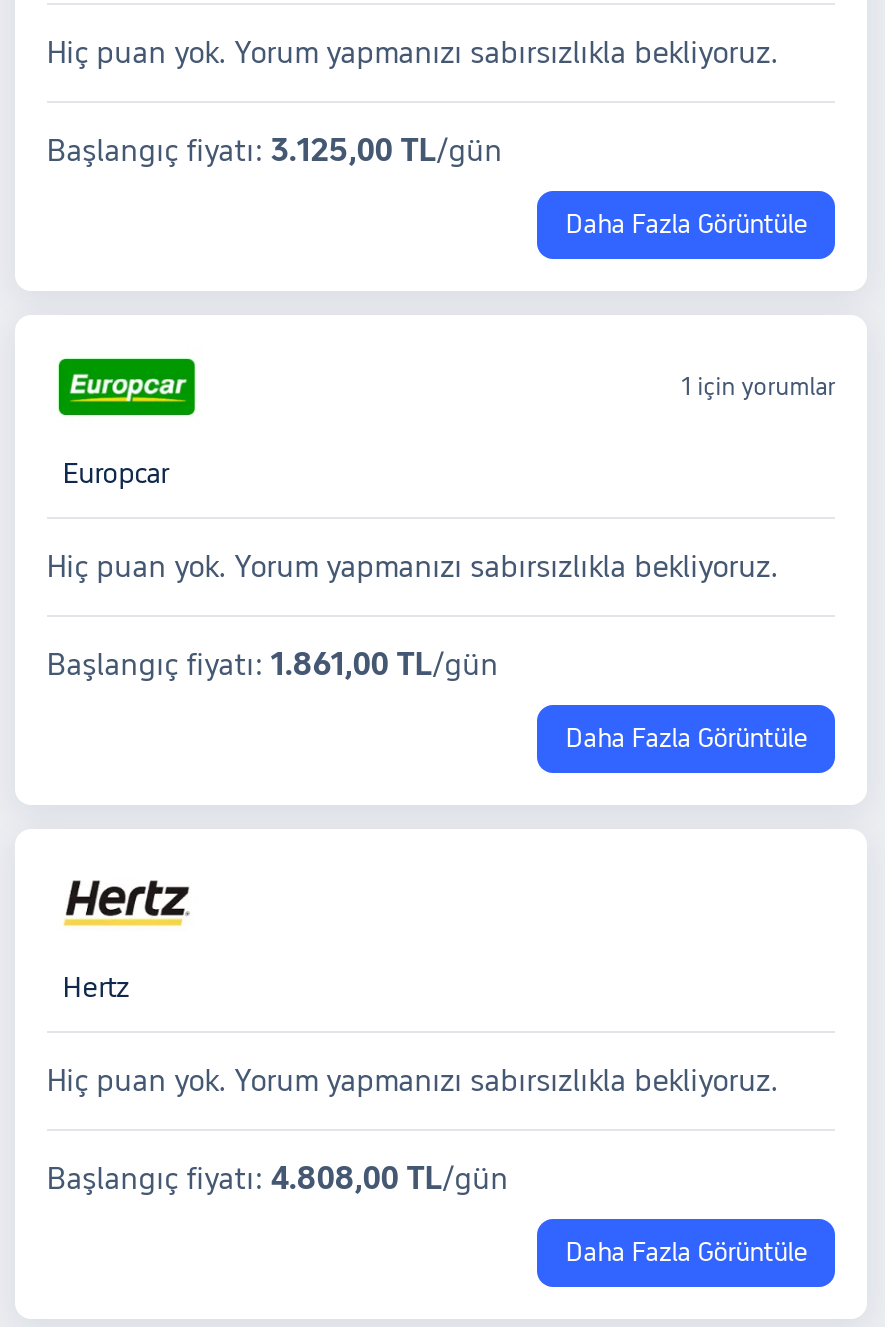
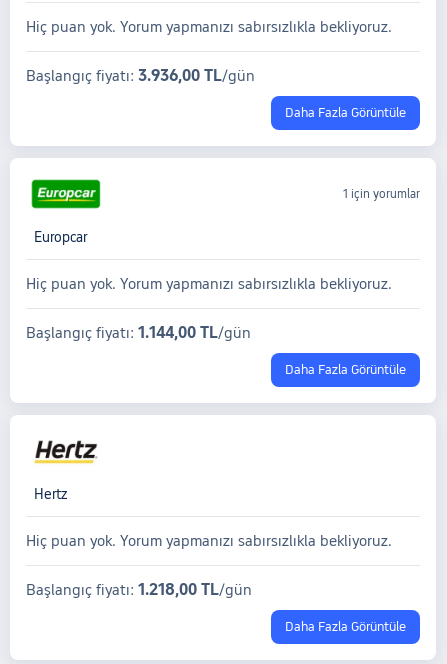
- Başlangıç fiyatı: 3.125,00 TL/gün
+ Başlangıç fiyatı: 3.936,00 TL/gün

- Başlangıç fiyatı: 1.861,00 TL/gün
+ Başlangıç fiyatı: 1.144,00 TL/gün

- Başlangıç fiyatı: 4.808,00 TL/gün
+ Başlangıç fiyatı: 1.218,00 TL/gün
